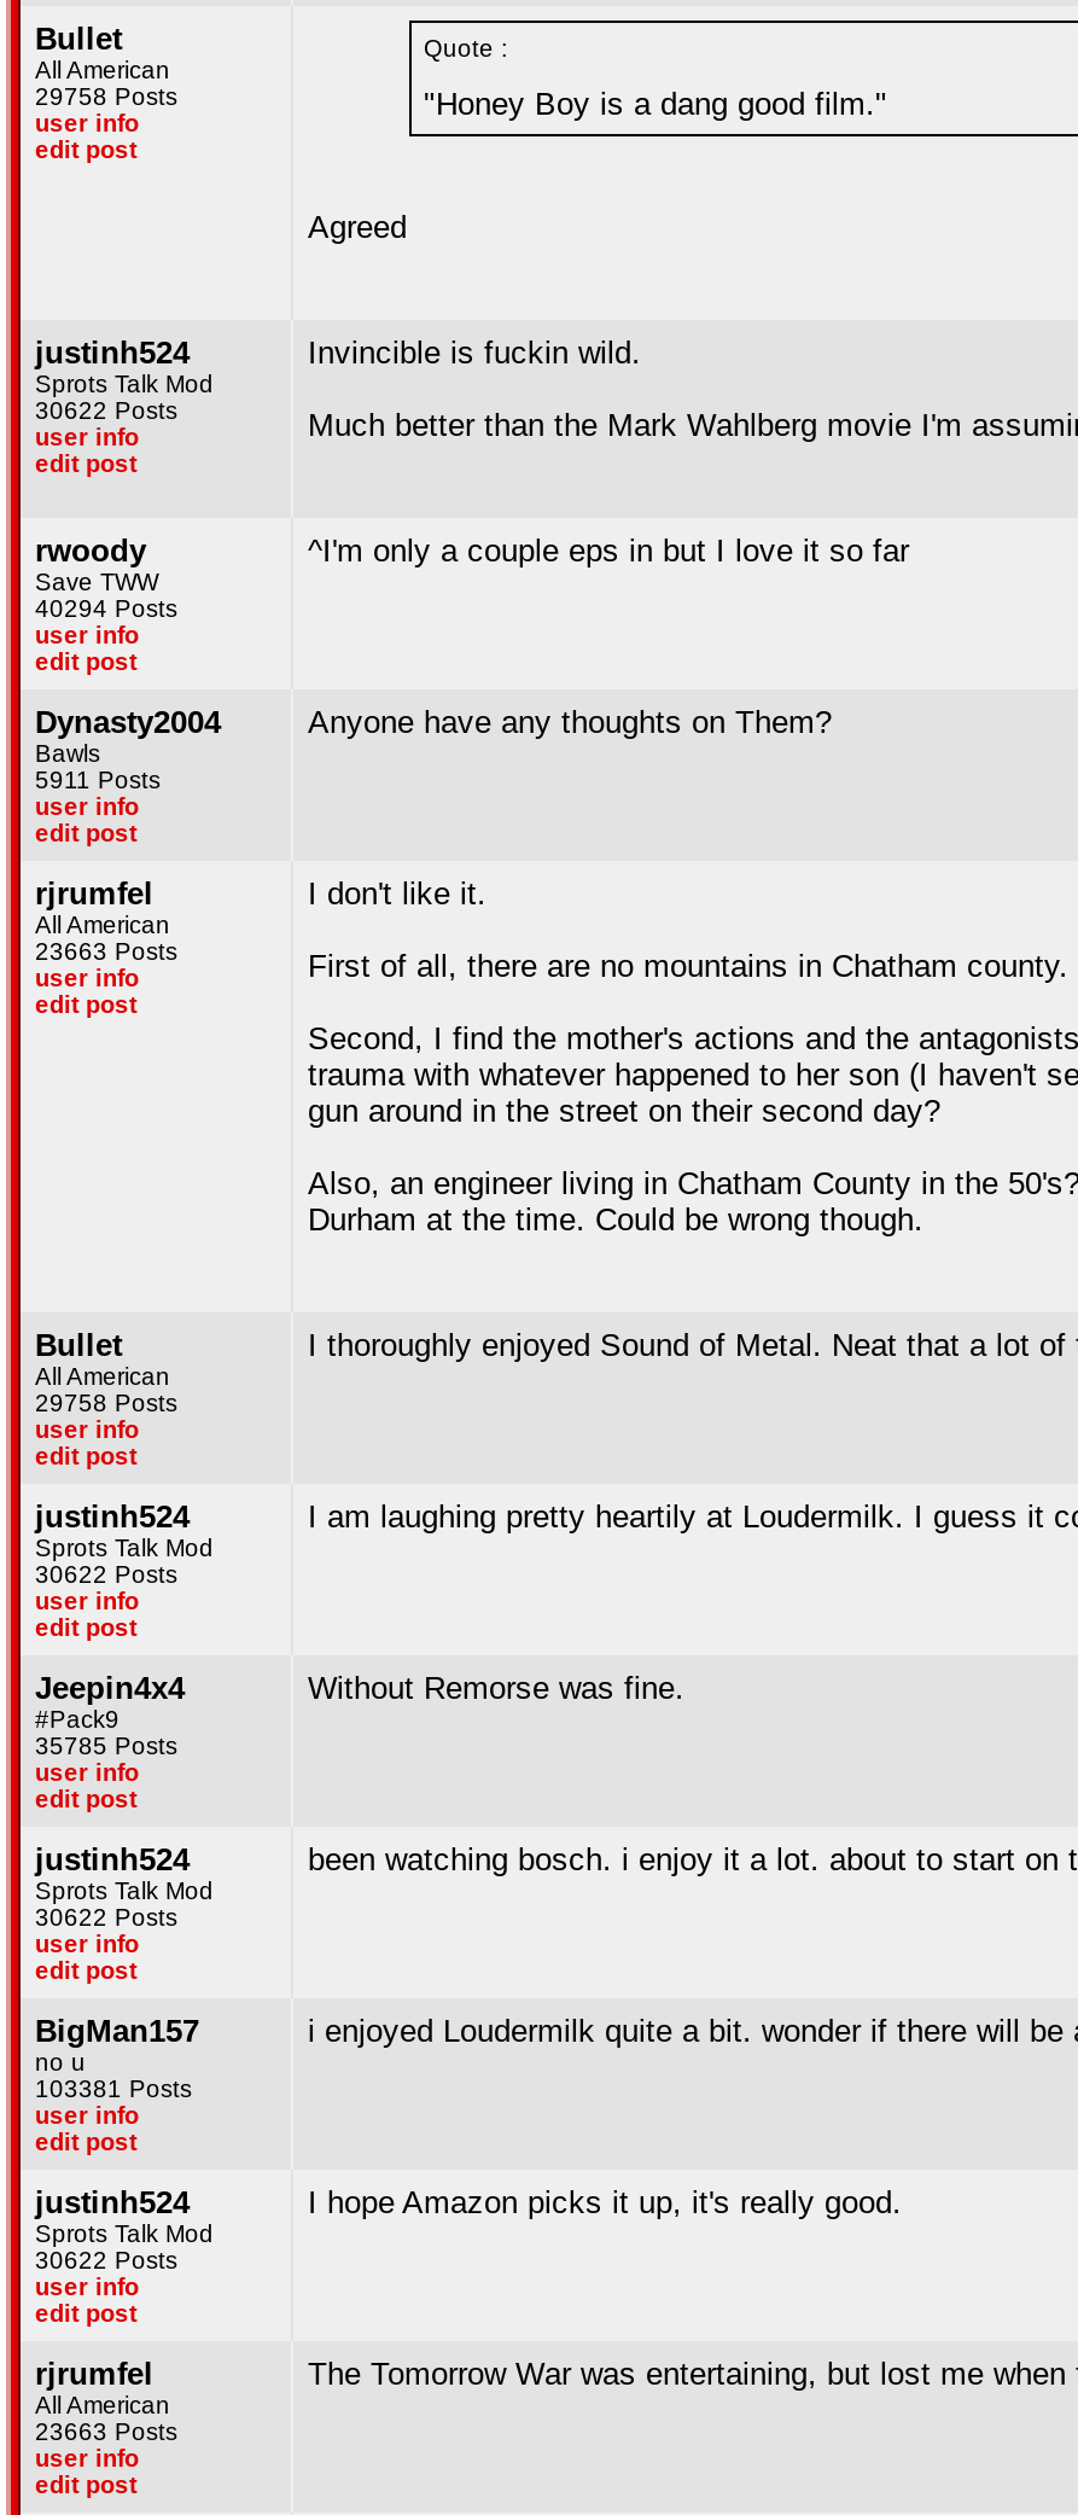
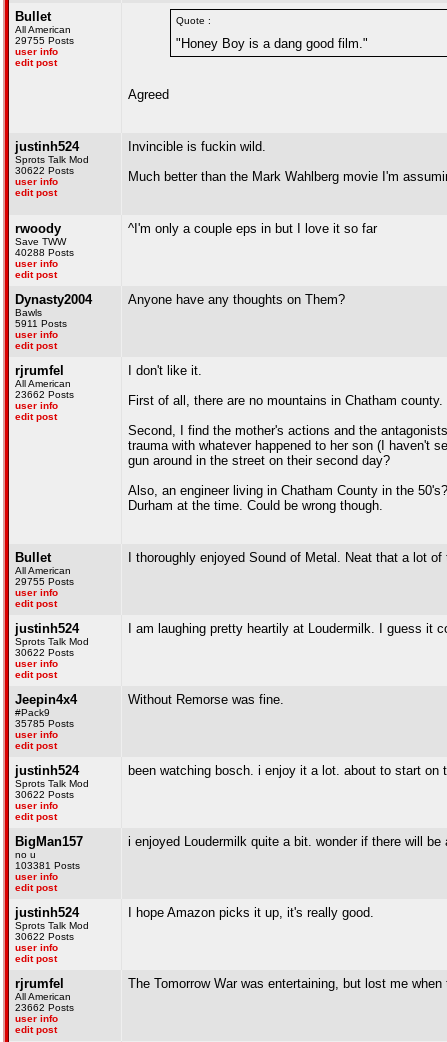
- 29758 Posts
+ 29755 Posts

- 40294 Posts
+ 40288 Posts

- 23663 Posts
+ 23662 Posts

- 29758 Posts
+ 29755 Posts

- 23663 Posts
+ 23662 Posts
